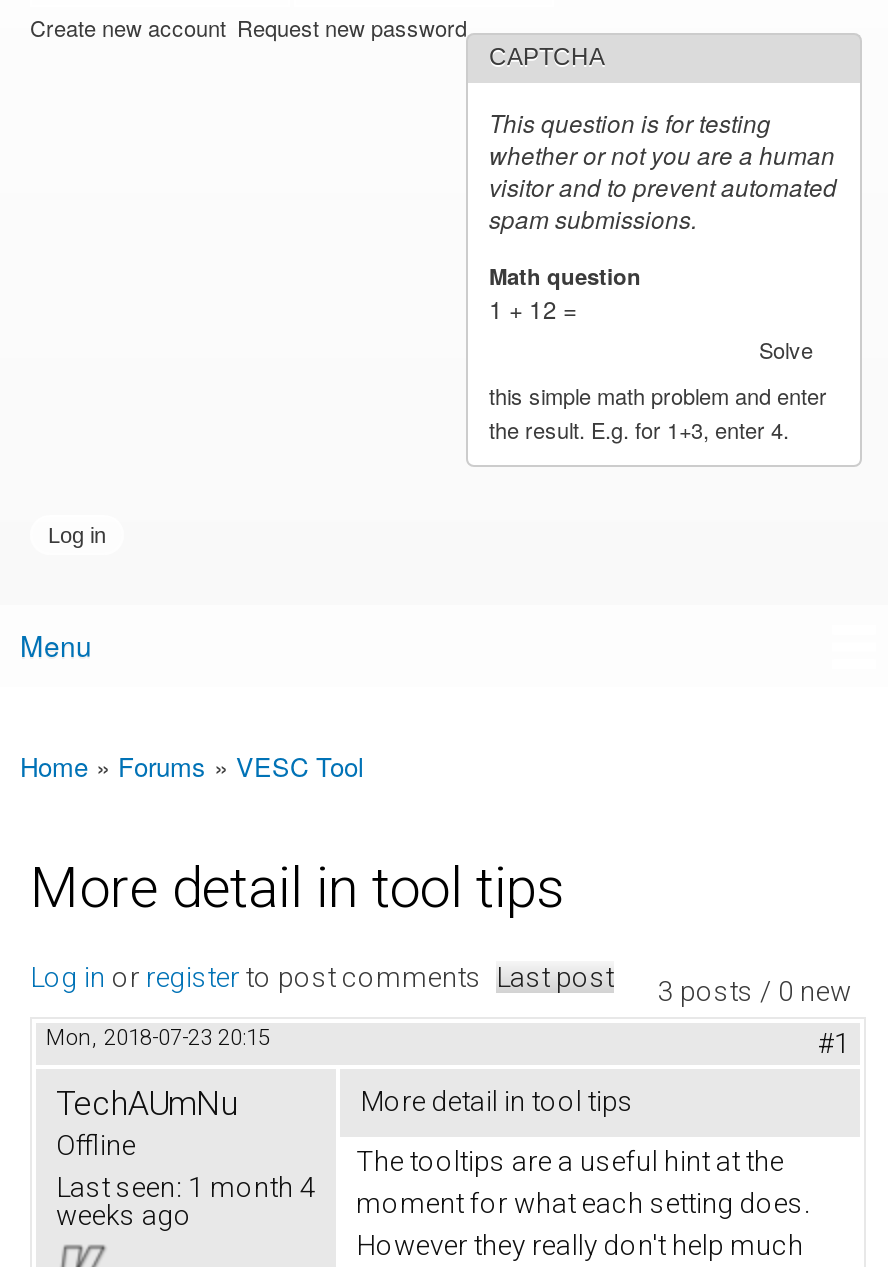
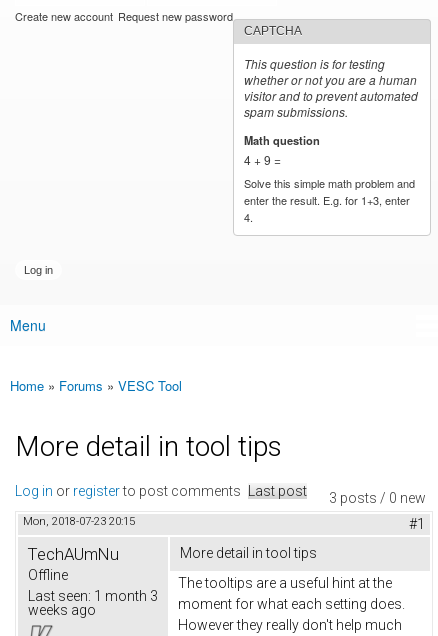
- 1 + 12 =
- Solve
- this simple math problem and enter
- the result. E.g. for 1+3, enter 4.
+ 4 + 9 =
+ Solve this simple math problem and
+ enter the result. E.g. for 1+3, enter
+ 4.

- Last seen: 1 month 4
+ Last seen: 1 month 3
